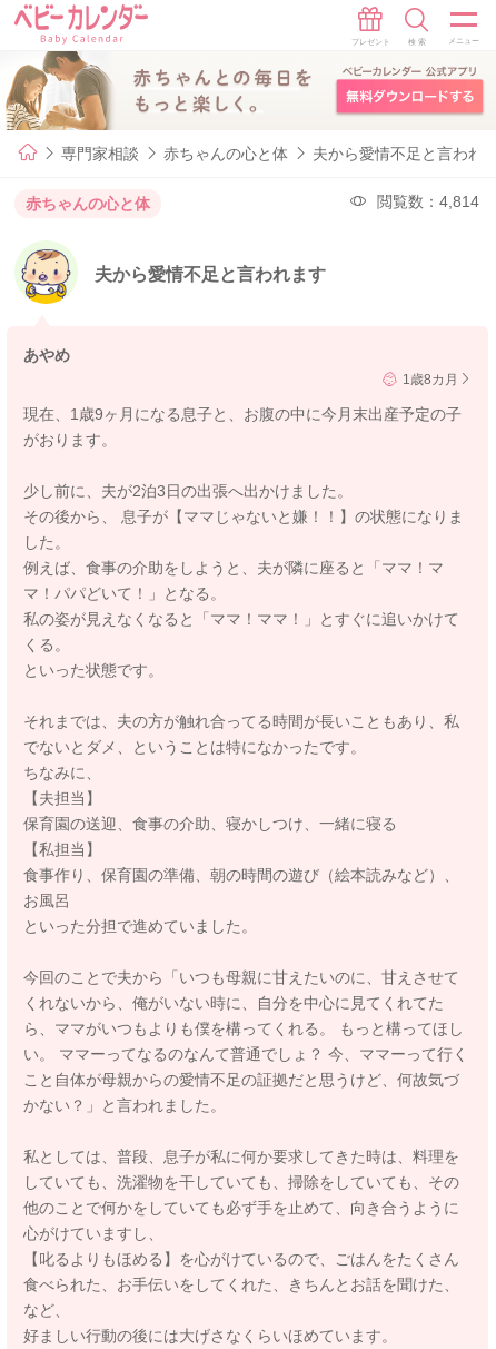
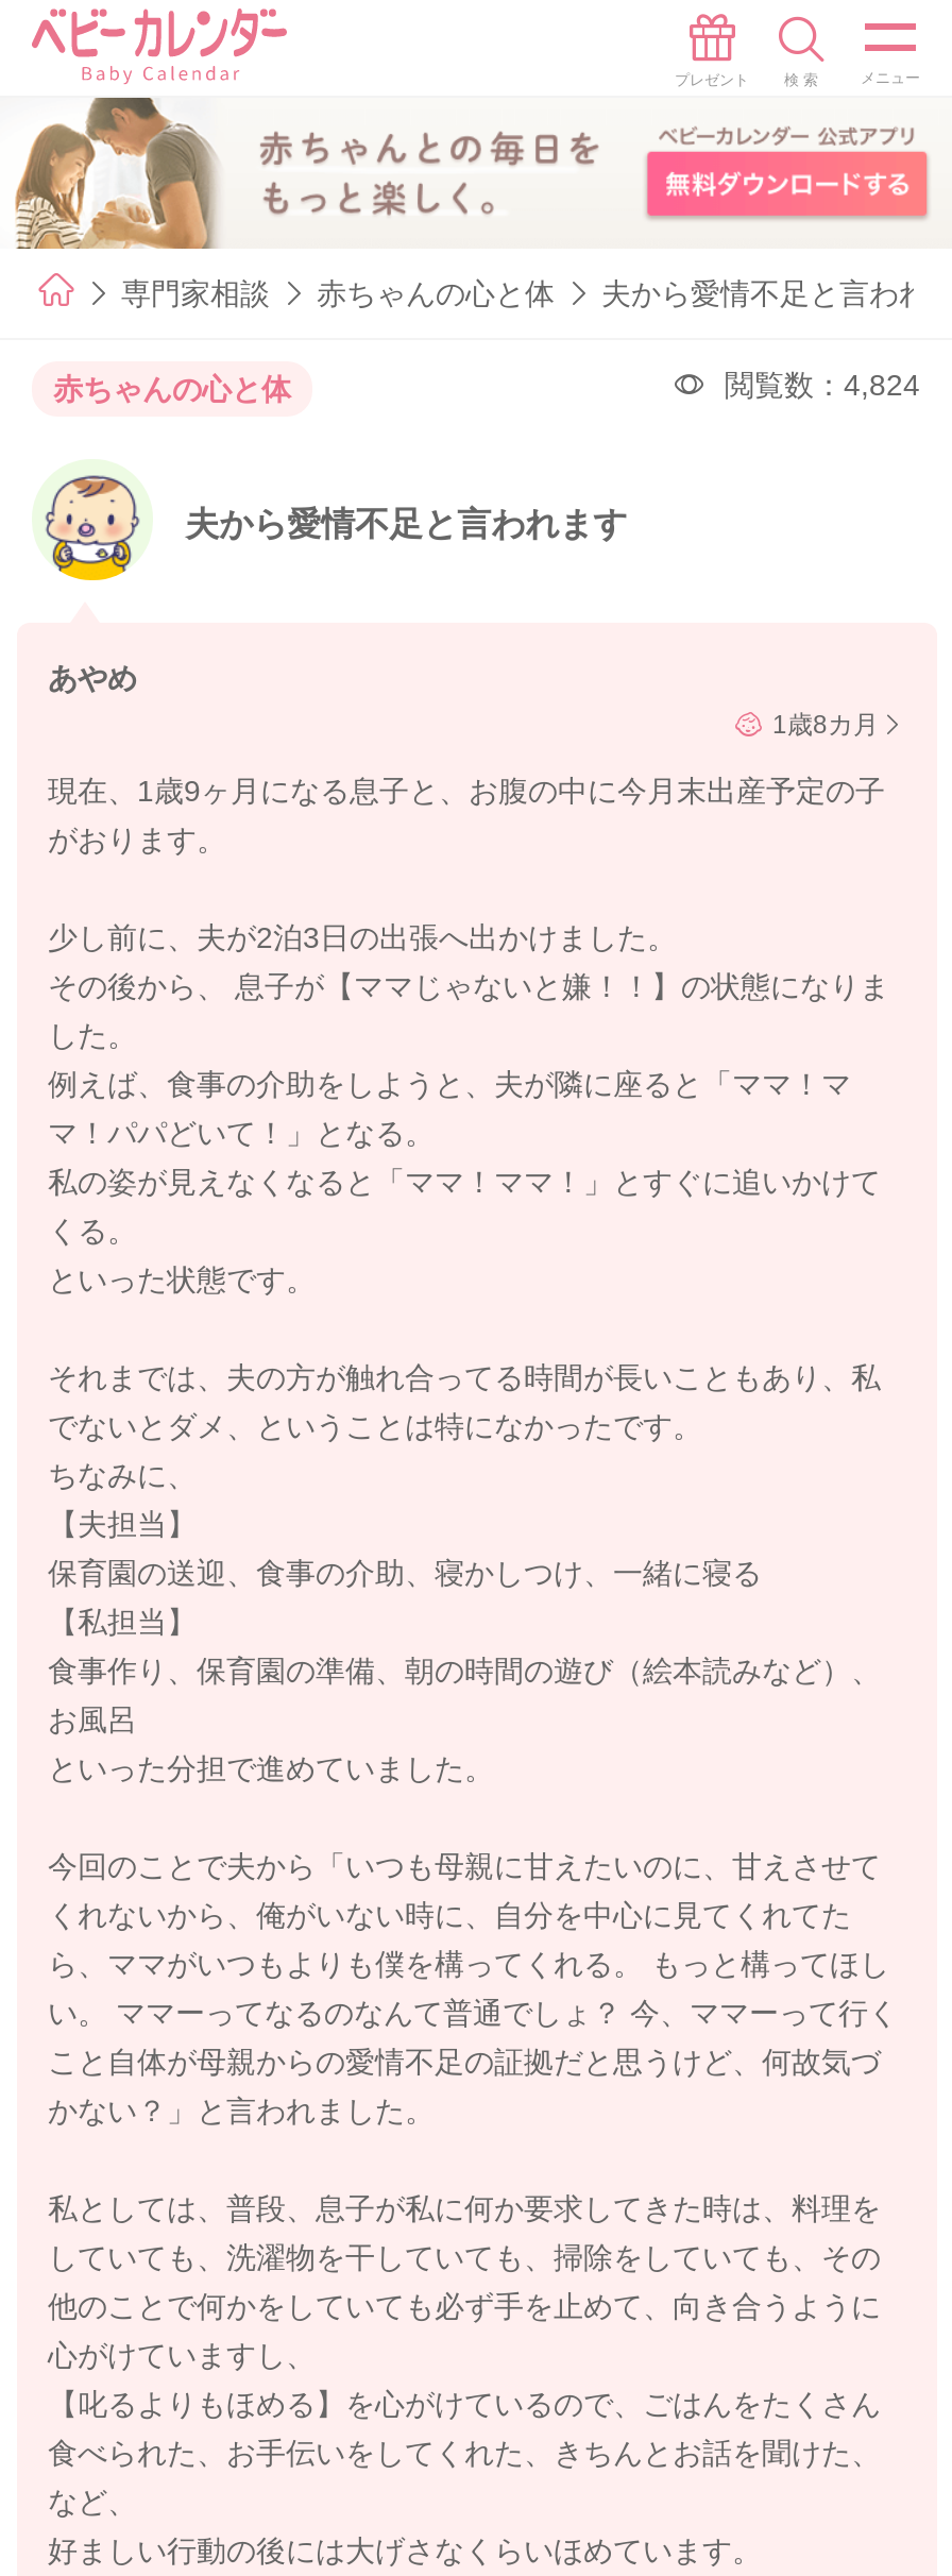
- 閲覧数：4,814
+ 閲覧数：4,824
